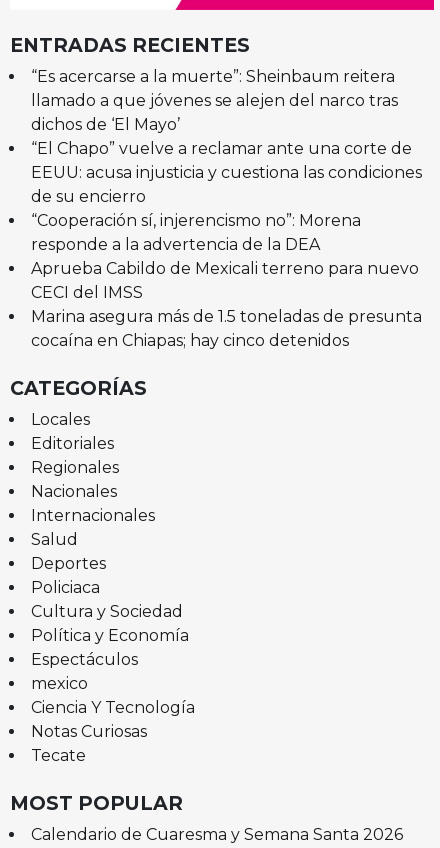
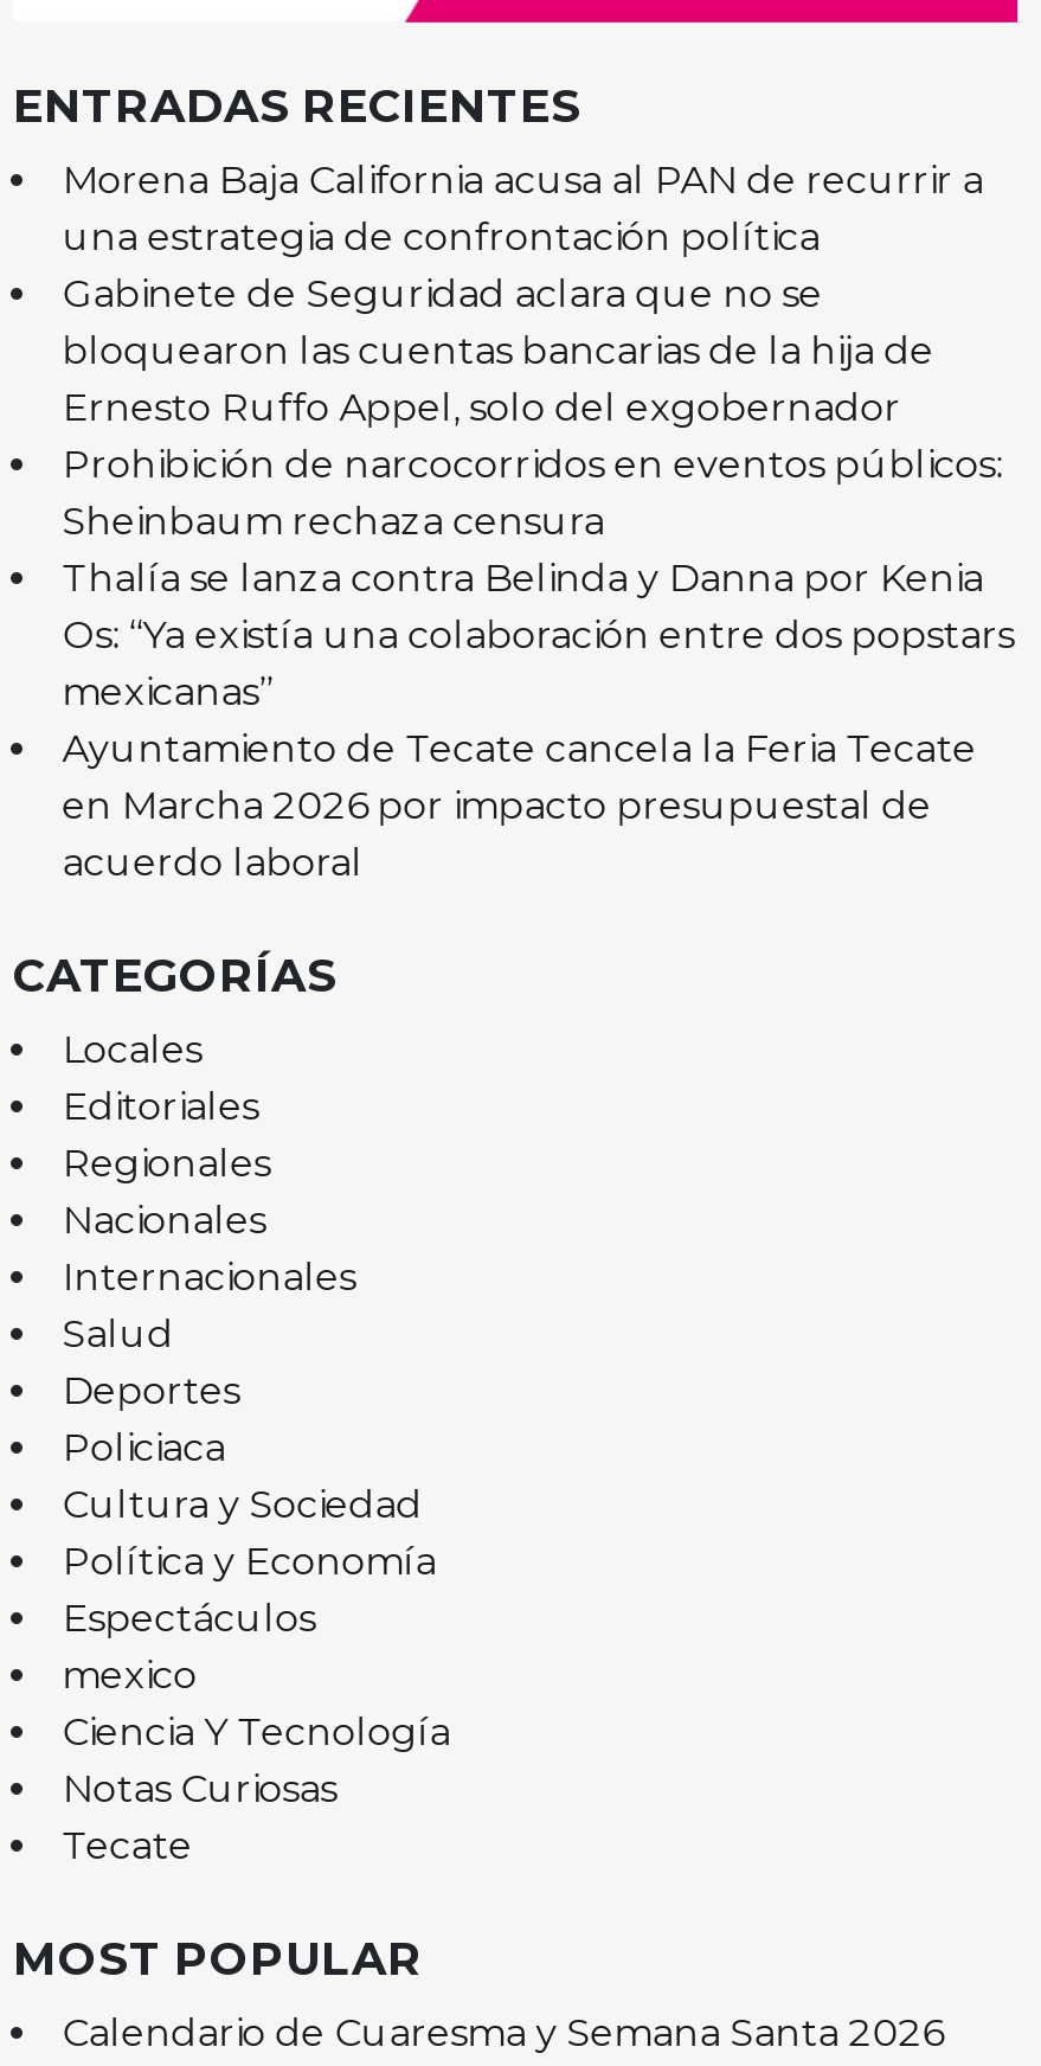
- “Es acercarse a la muerte”: Sheinbaum reitera
- llamado a que jóvenes se alejen del narco tras
- dichos de ‘El Mayo’
- “El Chapo” vuelve a reclamar ante una corte de
- EEUU: acusa injusticia y cuestiona las condiciones
- de su encierro
- “Cooperación sí, injerencismo no”: Morena
- responde a la advertencia de la DEA
- Aprueba Cabildo de Mexicali terreno para nuevo
- CECI del IMSS
- Marina asegura más de 1.5 toneladas de presunta
- cocaína en Chiapas; hay cinco detenidos
+ Morena Baja California acusa al PAN de recurrir a
+ una estrategia de confrontación política
+ Gabinete de Seguridad aclara que no se
+ bloquearon las cuentas bancarias de la hija de
+ Ernesto Ruffo Appel, solo del exgobernador
+ Prohibición de narcocorridos en eventos públicos:
+ Sheinbaum rechaza censura
+ Thalía se lanza contra Belinda y Danna por Kenia
+ Os: “Ya existía una colaboración entre dos popstars
+ mexicanas”
+ Ayuntamiento de Tecate cancela la Feria Tecate
+ en Marcha 2026 por impacto presupuestal de
+ acuerdo laboral
